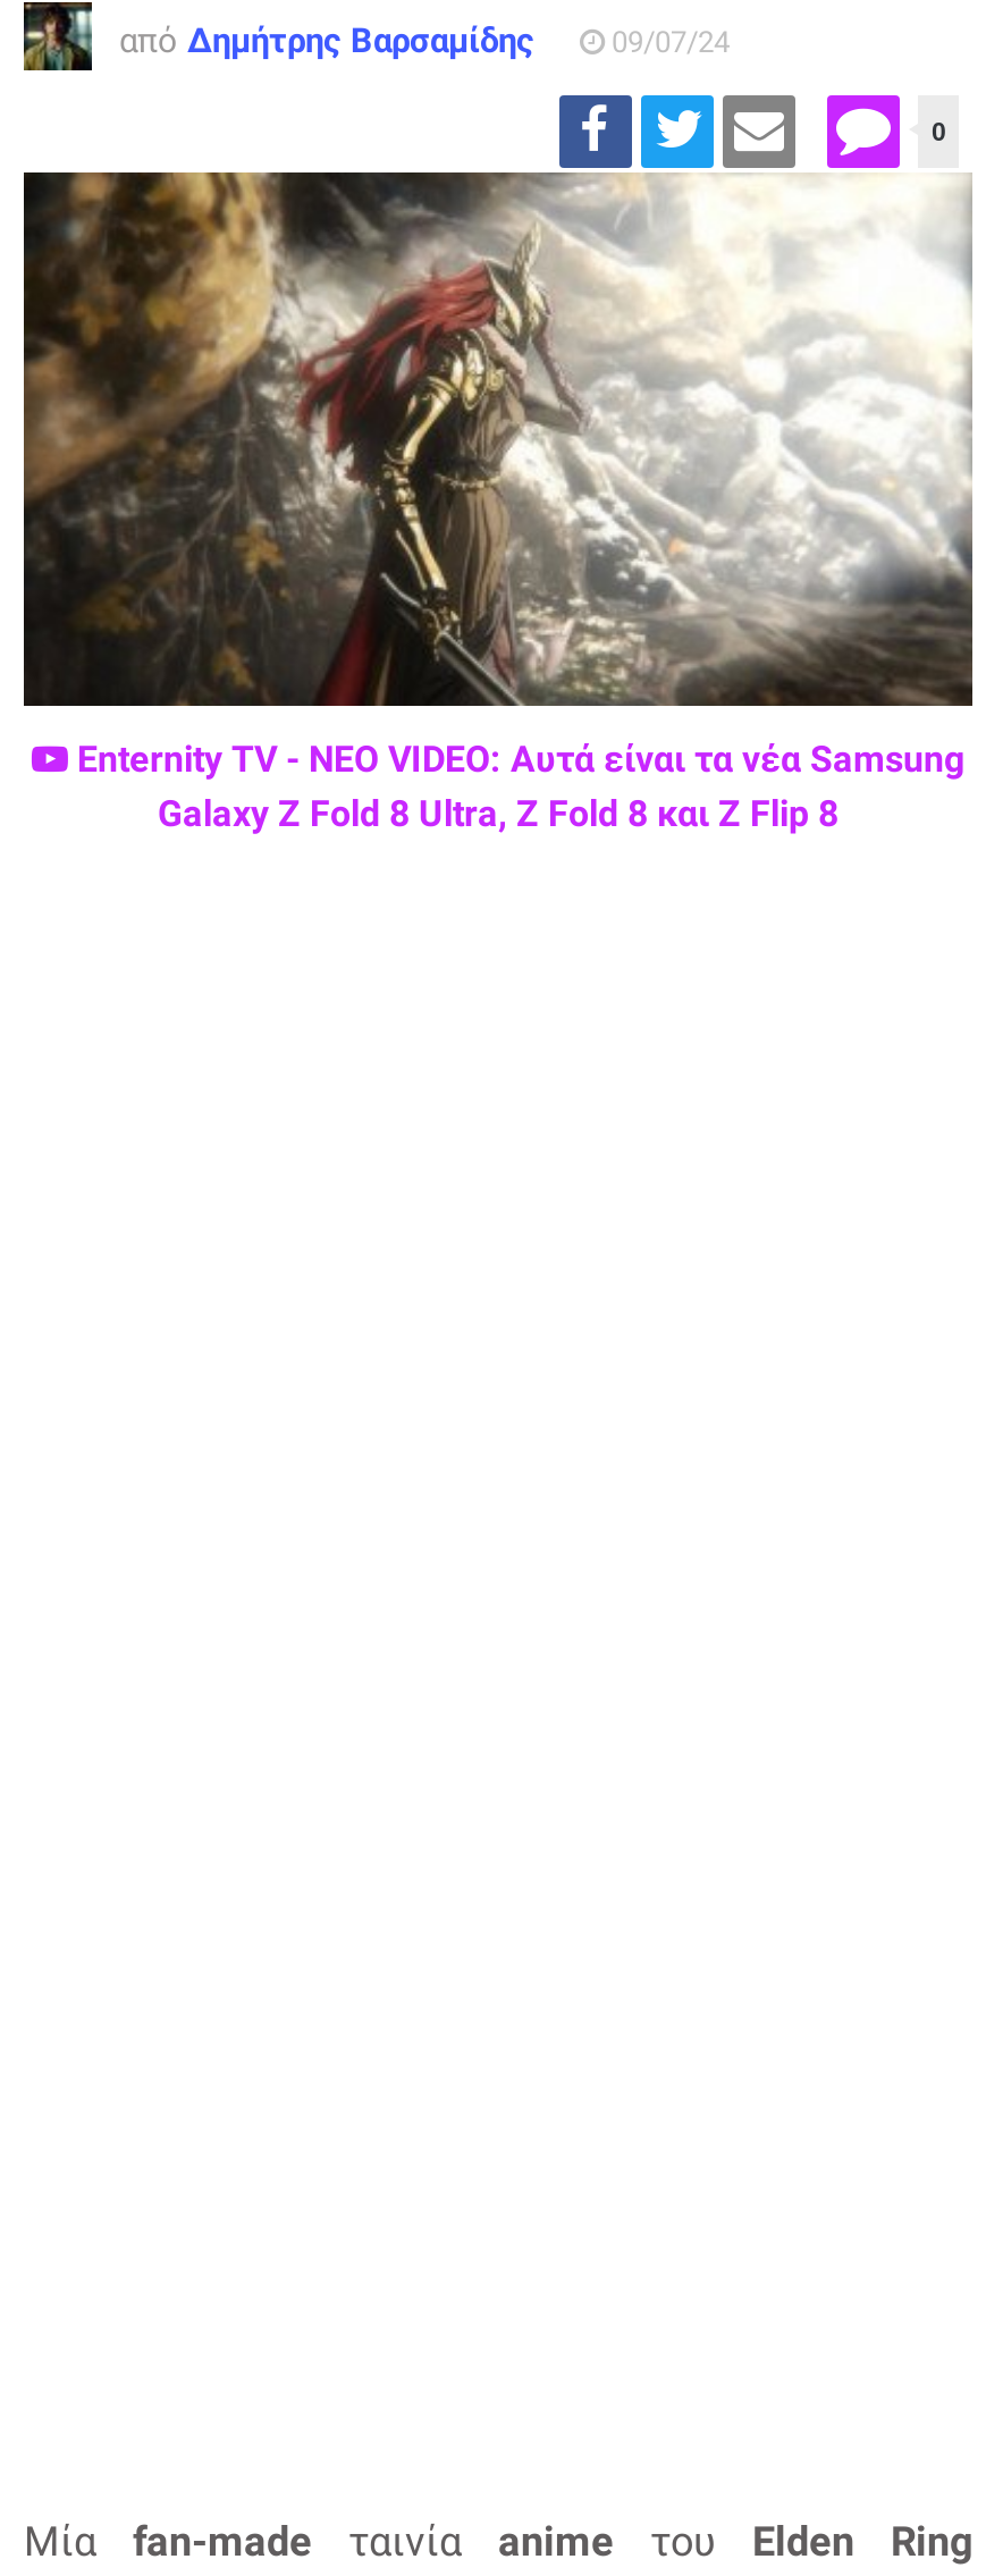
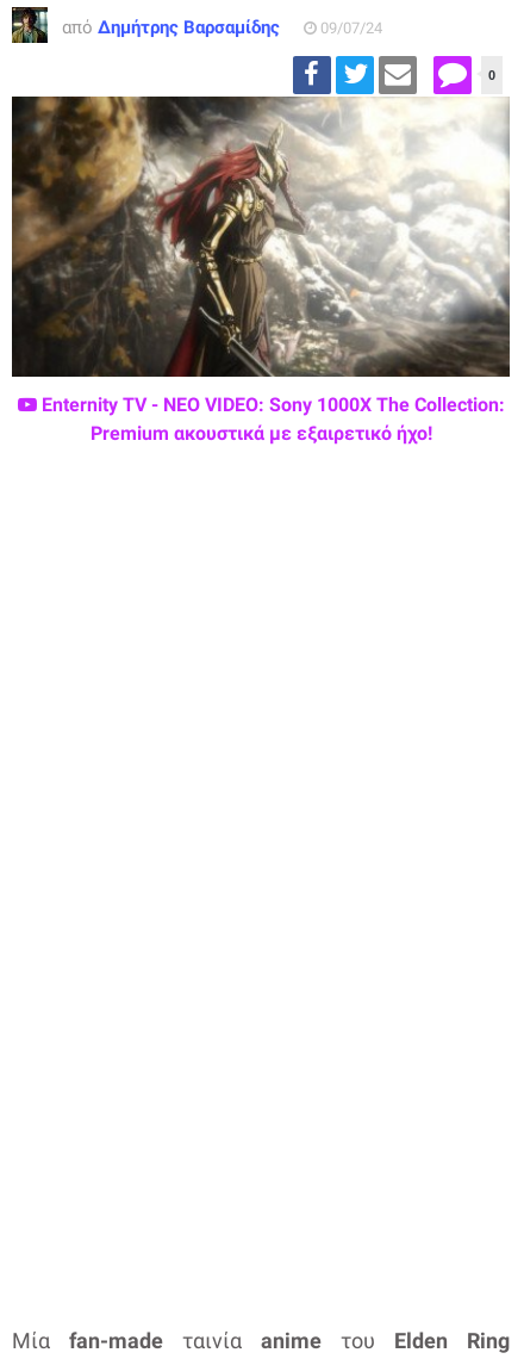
- Enternity TV - ΝΕΟ VIDEO: Αυτά είναι τα νέα Samsung
- Galaxy Z Fold 8 Ultra, Z Fold 8 και Z Flip 8
+ Enternity TV - ΝΕΟ VIDEO: Sony 1000X The Collection:
+ Premium ακουστικά με εξαιρετικό ήχο!
